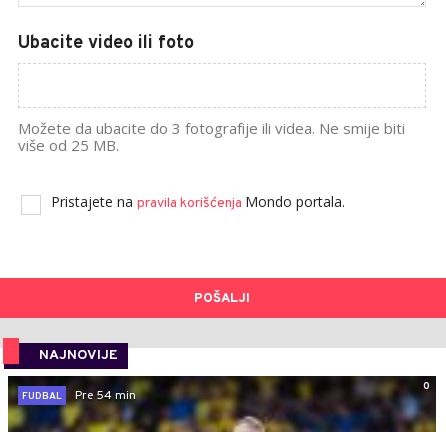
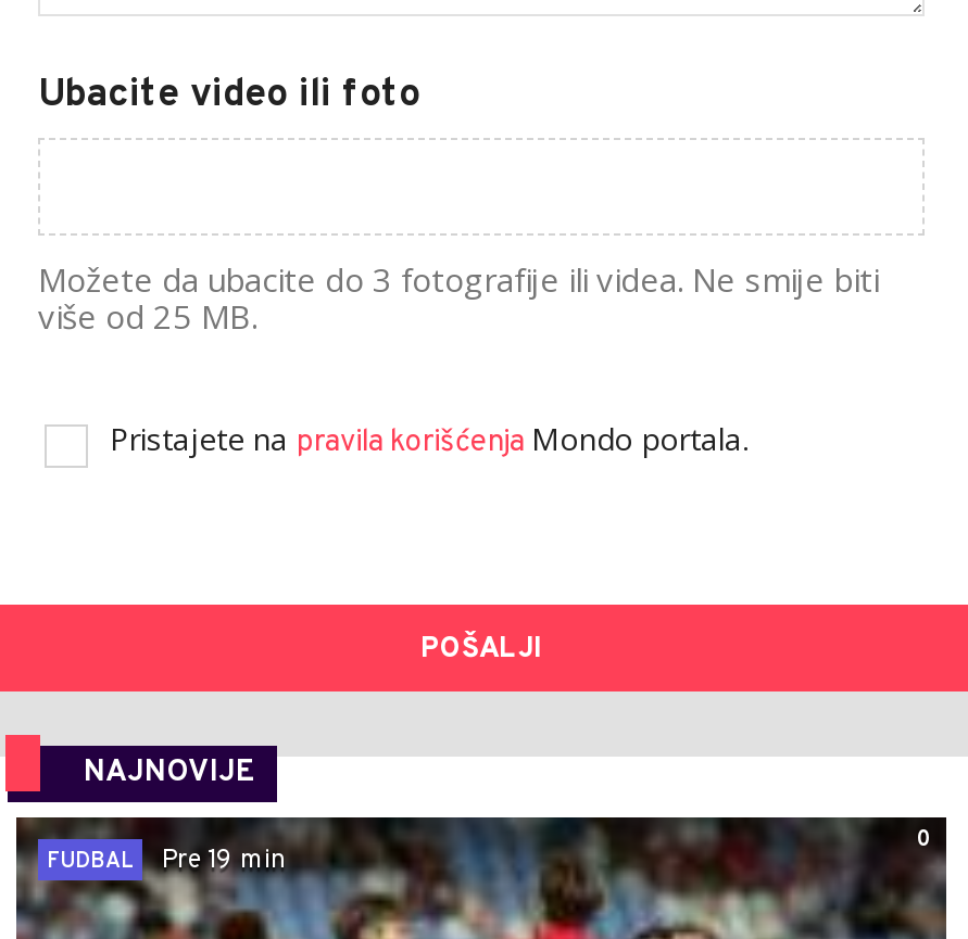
- FUDBAL Pre 54 min
+ FUDBAL Pre 19 min
